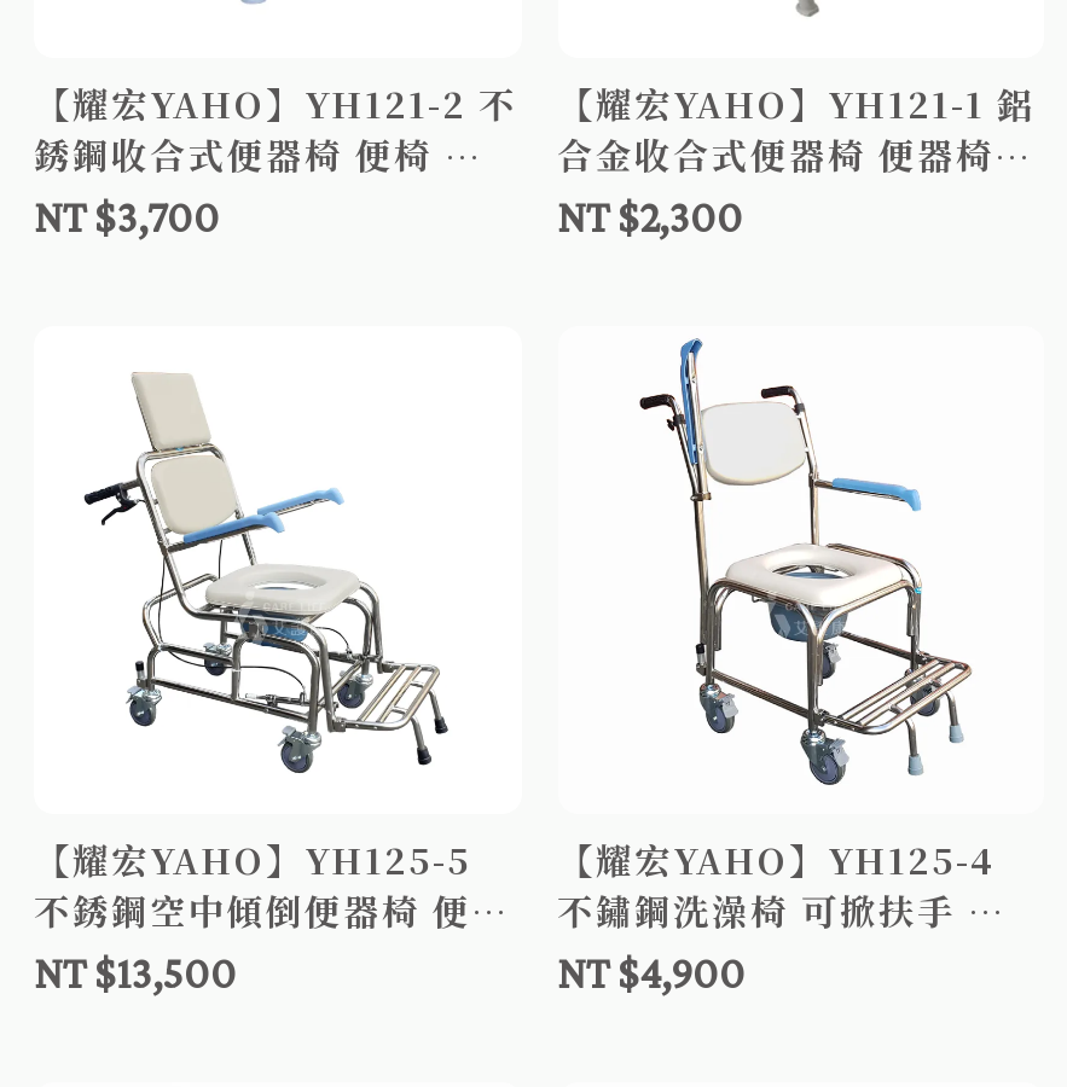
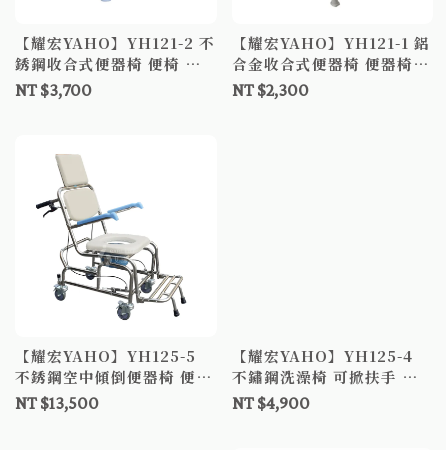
- [image]
